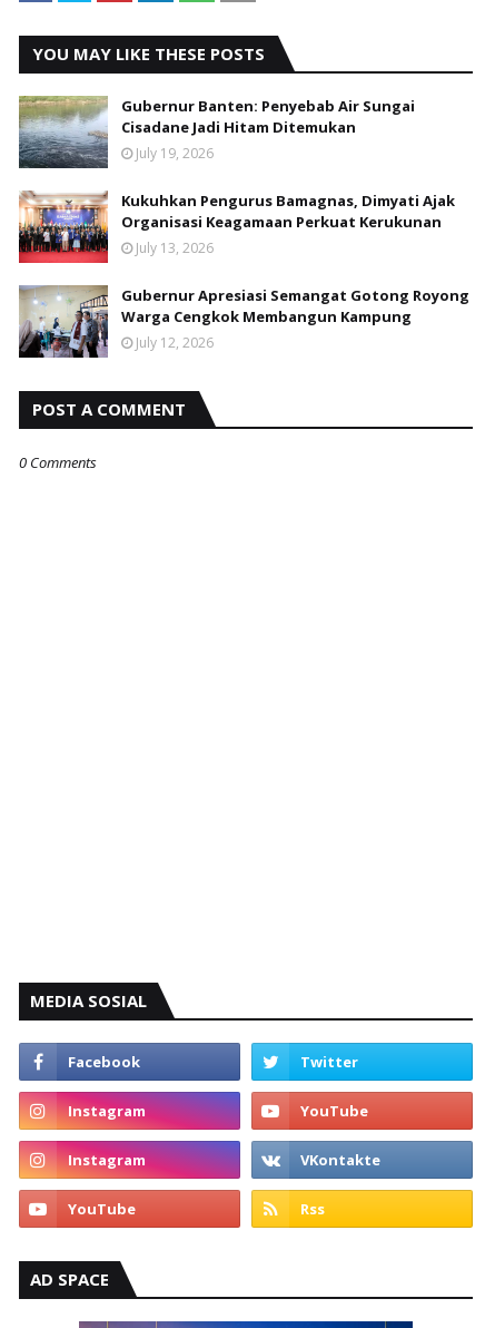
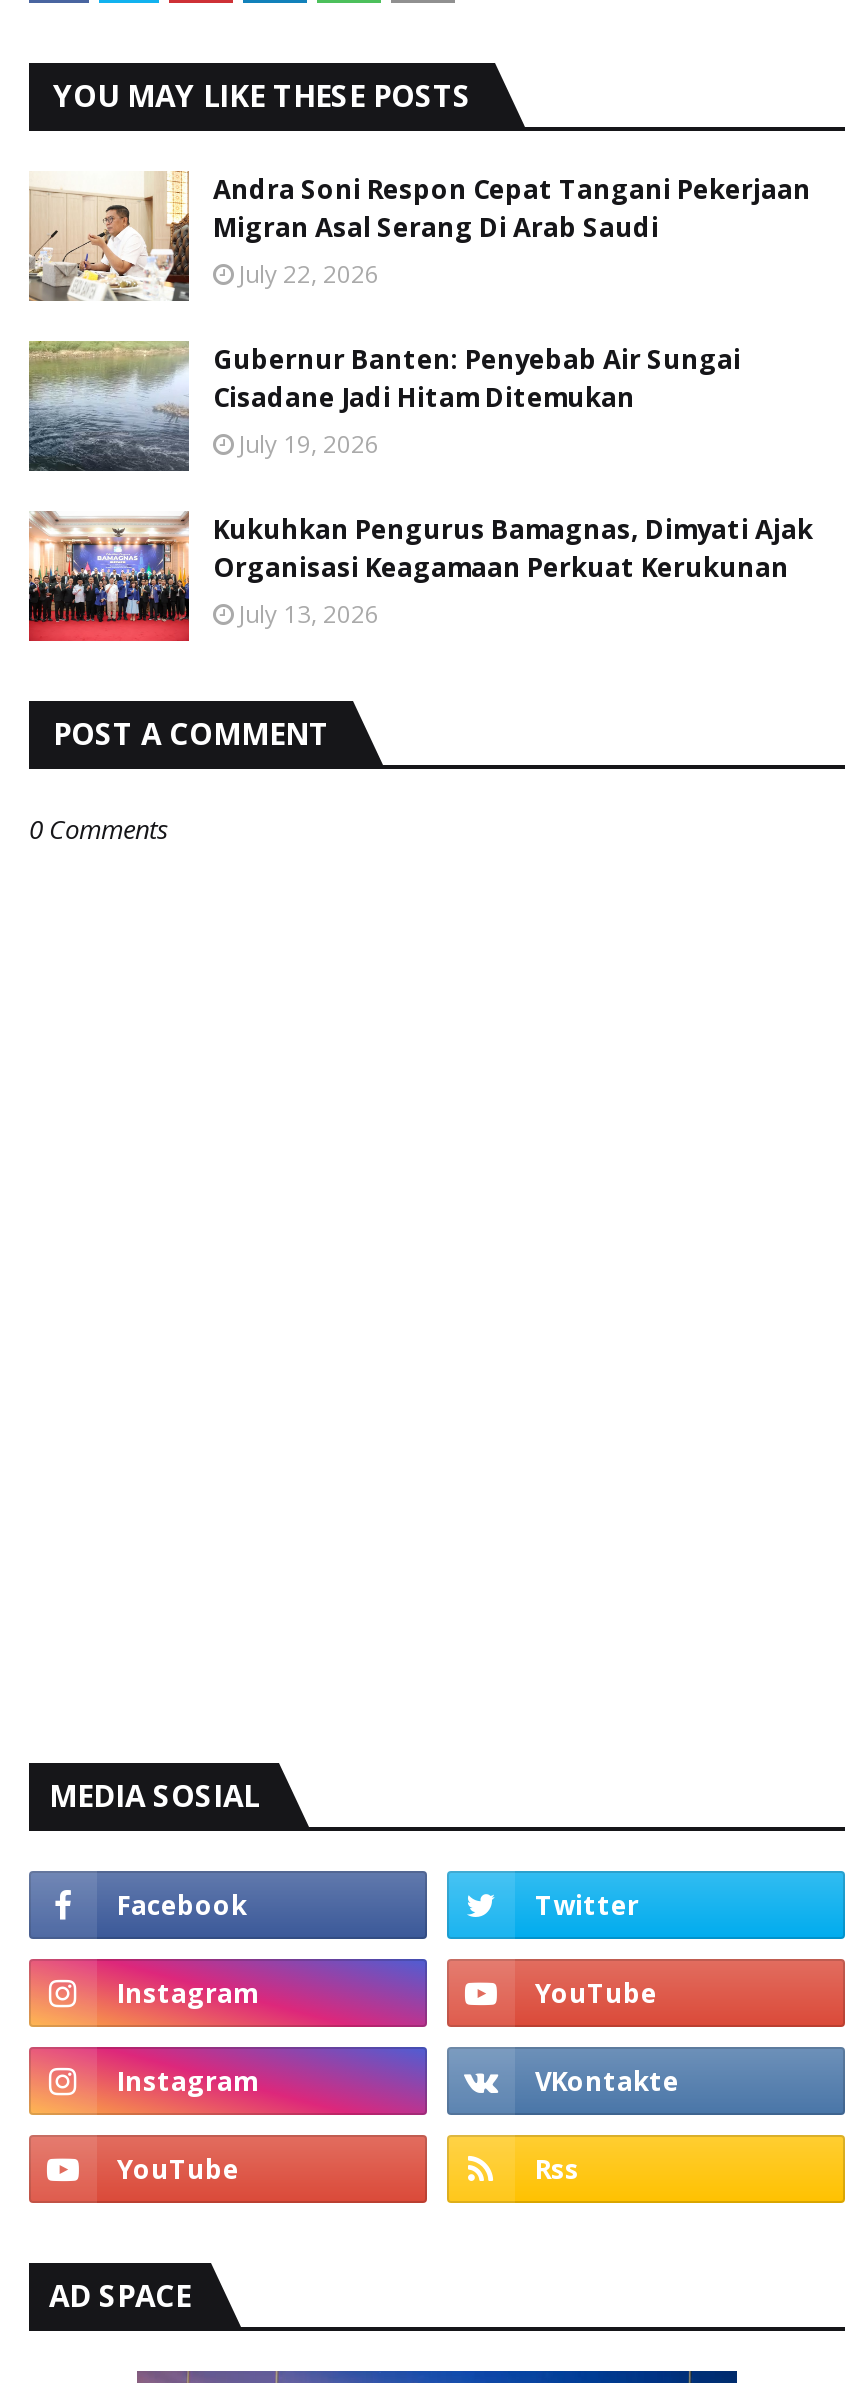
+ [image]
+ Andra Soni Respon Cepat Tangani Pekerjaan
+ Migran Asal Serang Di Arab Saudi
+ July 22, 2026

moved down: [image] | Gubernur Banten: Penyebab Air Sungai | Cisadane Jadi Hitam Ditemukan | July 19, 2026 | Kukuhkan Pengurus Bamagnas, Dimyati Ajak | Organisasi Keagamaan Perkuat Kerukunan | July 13, 2026

- [image]
- Gubernur Apresiasi Semangat Gotong Royong
- Warga Cengkok Membangun Kampung
- July 12, 2026
